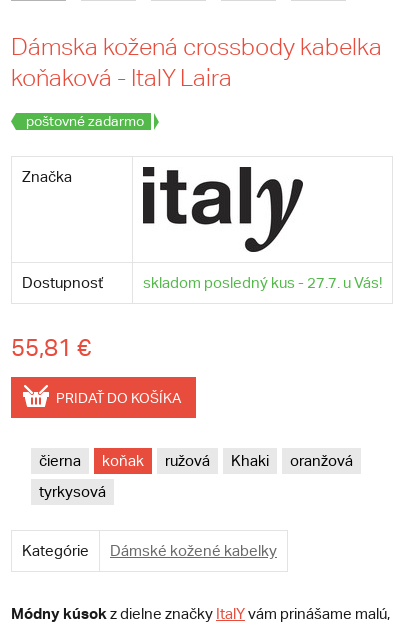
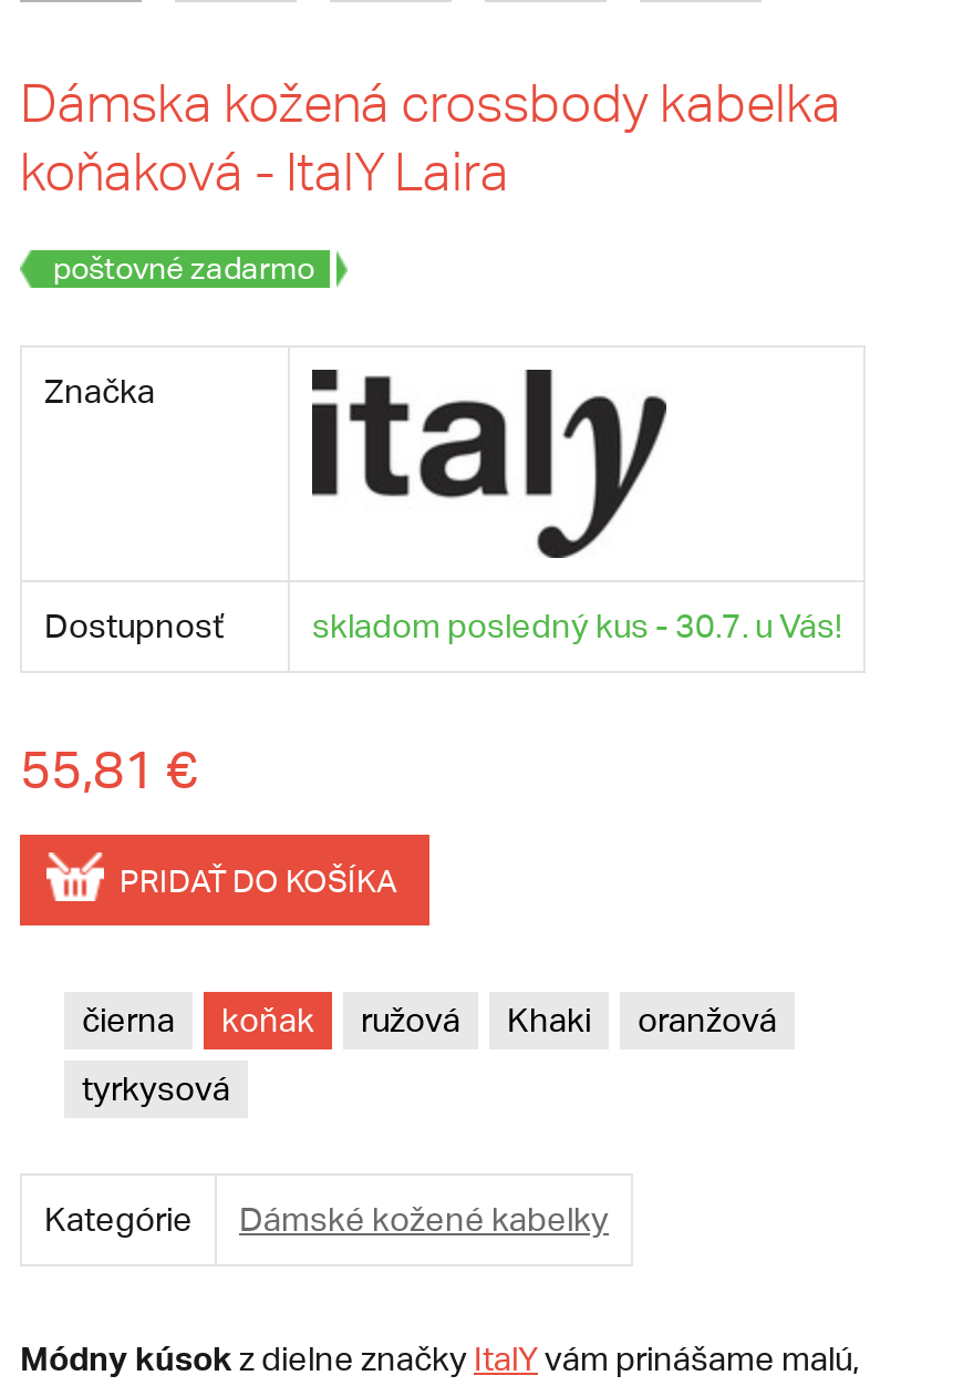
- skladom posledný kus - 27.7. u Vás!
+ skladom posledný kus - 30.7. u Vás!
